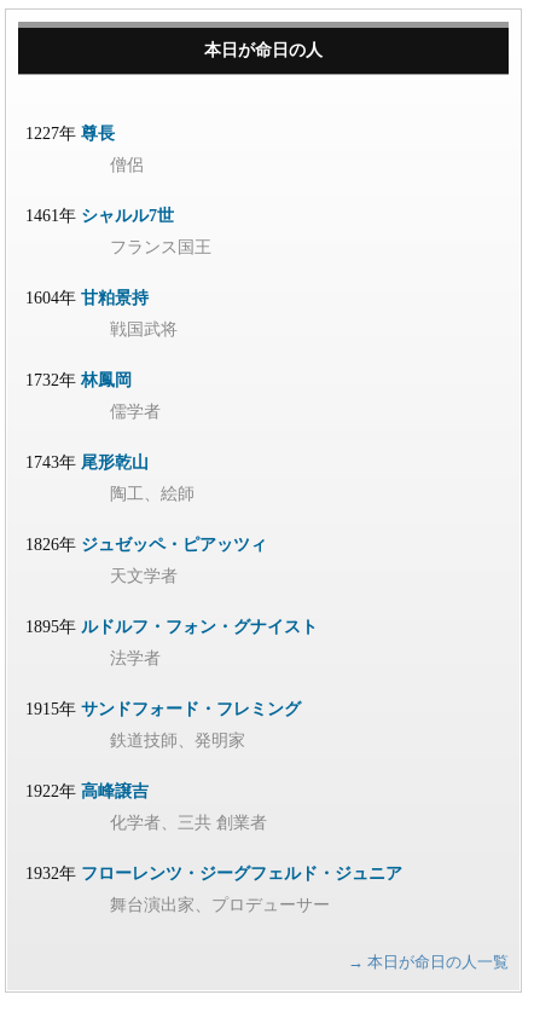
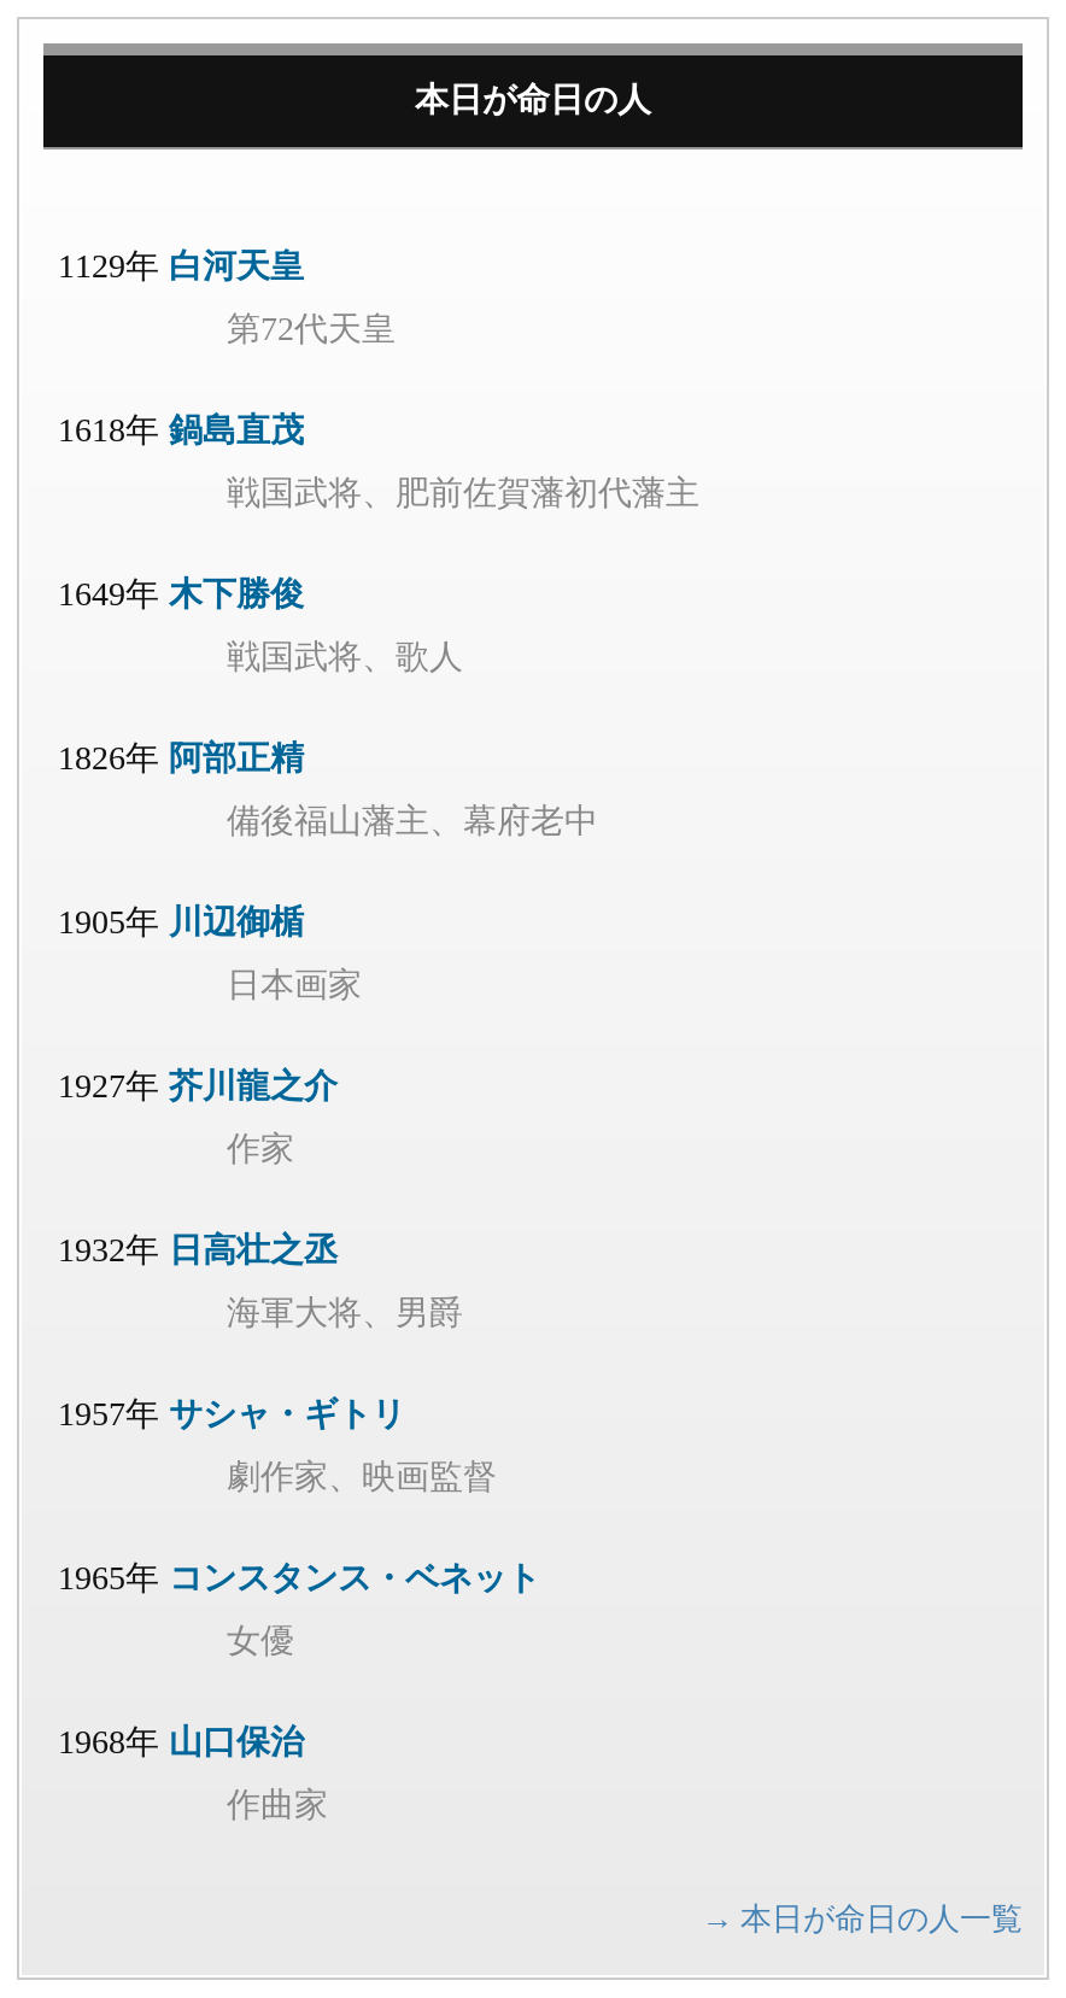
- 1227年尊長
+ 1129年白河天皇

- 僧侶
+ 第72代天皇

- 1461年シャルル7世
+ 1618年鍋島直茂

- フランス国王
+ 戦国武将、肥前佐賀藩初代藩主

- 1604年甘粕景持
+ 1649年木下勝俊

- 戦国武将
+ 戦国武将、歌人

- 1732年林鳳岡
+ 1826年阿部正精

- 儒学者
+ 備後福山藩主、幕府老中

- 1743年尾形乾山
+ 1905年川辺御楯

- 陶工、絵師
+ 日本画家

- 1826年ジュゼッペ・ピアッツィ
+ 1927年芥川龍之介

- 天文学者
+ 作家

- 1895年ルドルフ・フォン・グナイスト
+ 1932年日高壮之丞

- 法学者
+ 海軍大将、男爵

- 1915年サンドフォード・フレミング
+ 1957年サシャ・ギトリ

- 鉄道技師、発明家
+ 劇作家、映画監督

- 1922年高峰譲吉
+ 1965年コンスタンス・ベネット

- 化学者、三共 創業者
+ 女優

- 1932年フローレンツ・ジーグフェルド・ジュニア
+ 1968年山口保治

- 舞台演出家、プロデューサー
+ 作曲家
